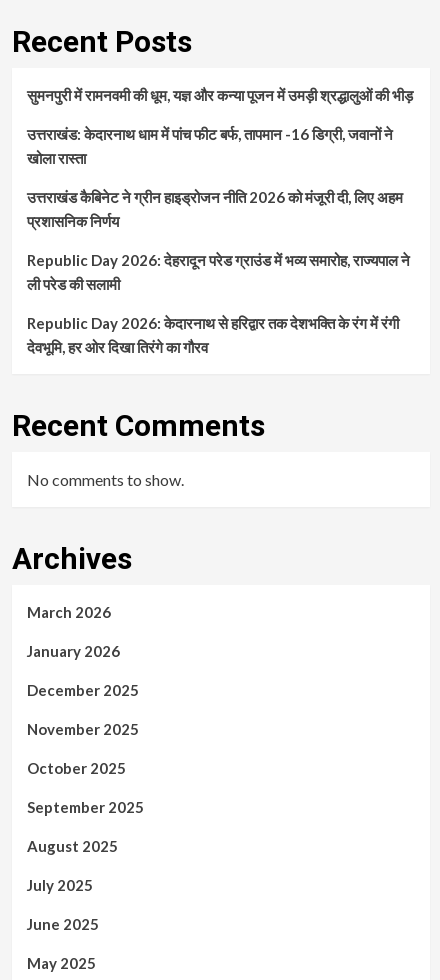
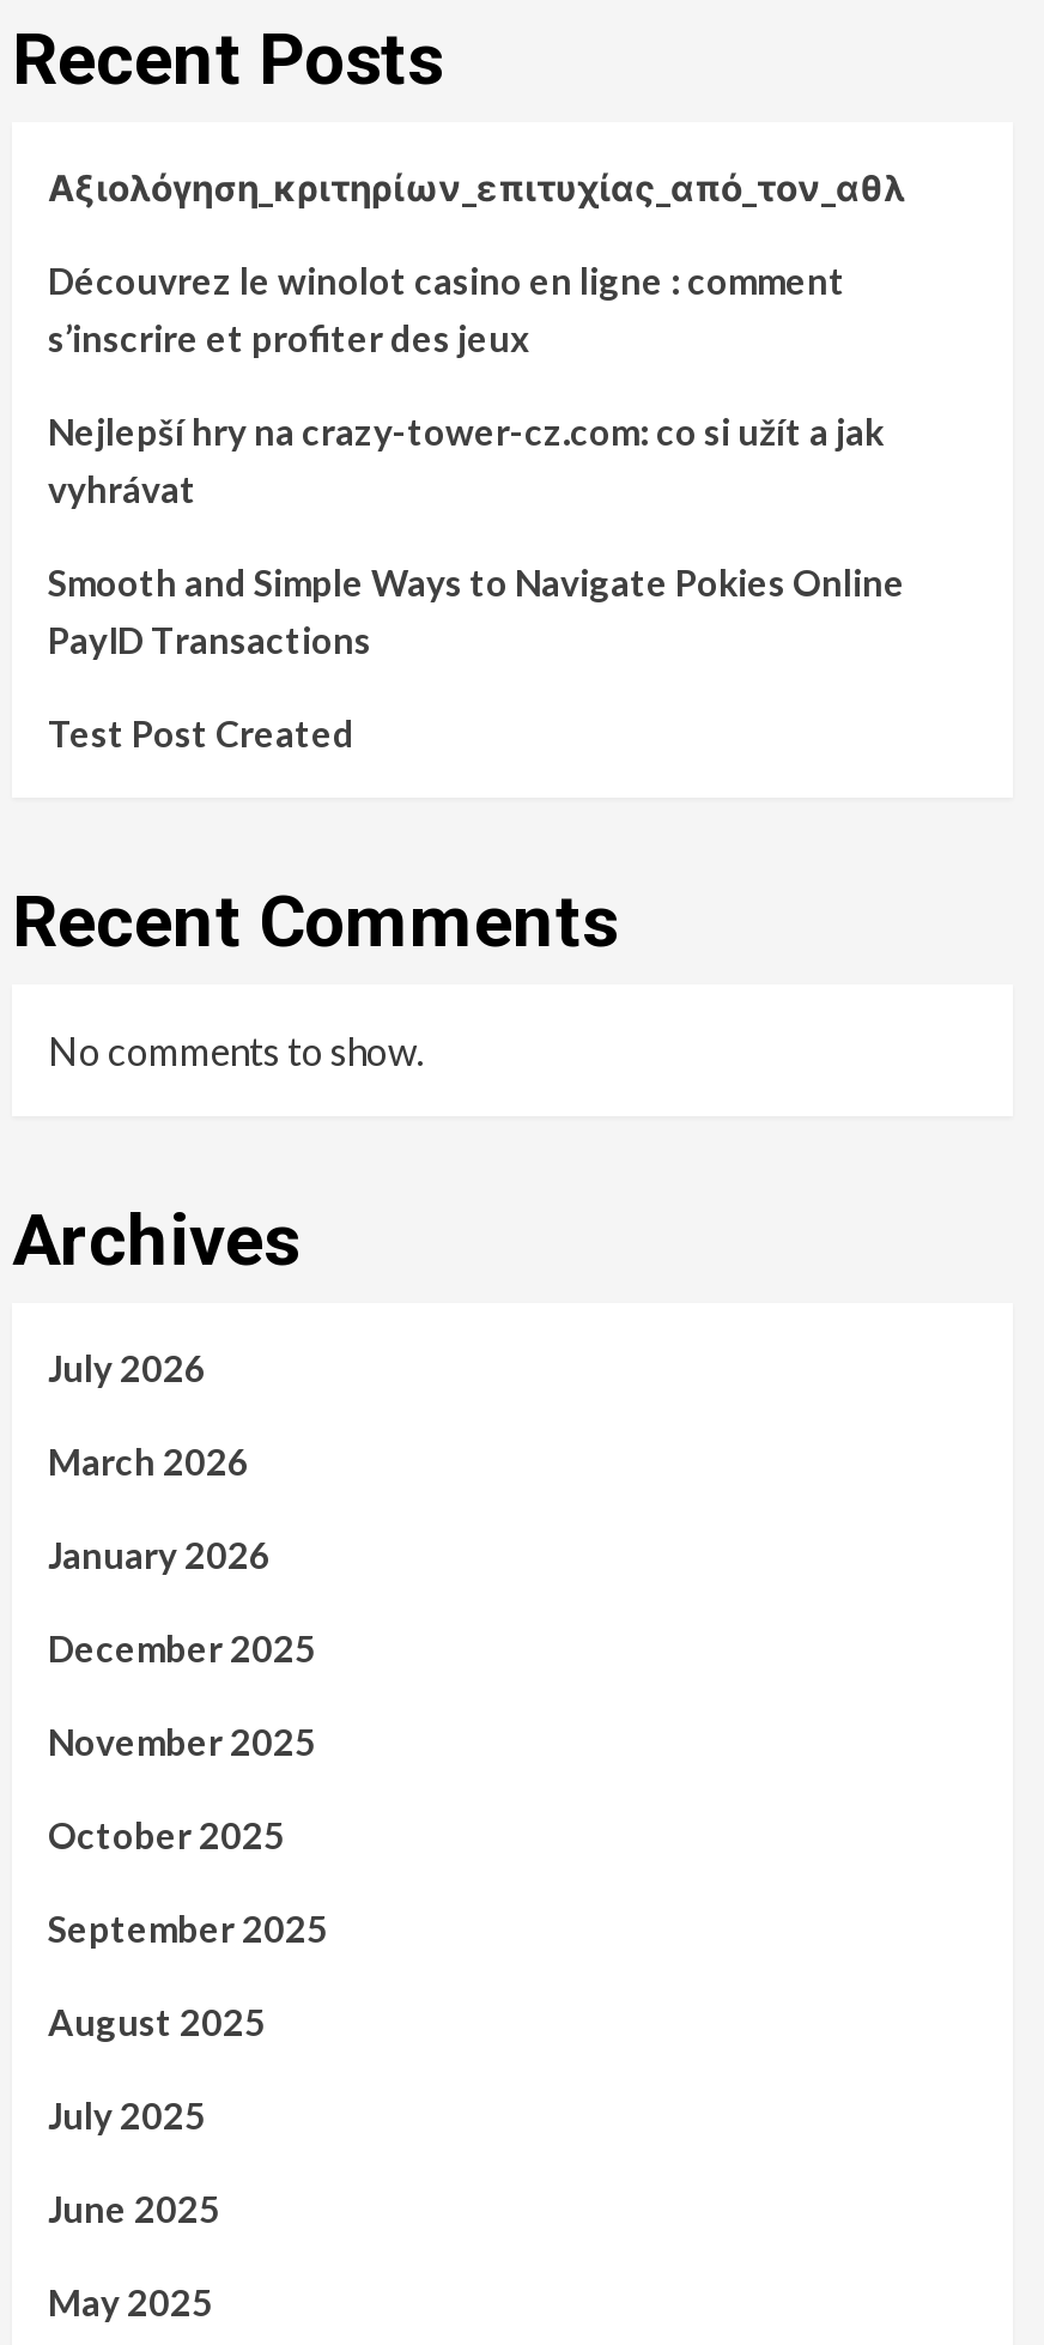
- सुमनपुरी में रामनवमी की धूम, यज्ञ और कन्या पूजन में उमड़ी श्रद्धालुओं की भीड़
+ Αξιολόγηση_κριτηρίων_επιτυχίας_από_τον_αθλ

- उत्तराखंड: केदारनाथ धाम में पांच फीट बर्फ, तापमान -16 डिग्री, जवानों ने
- खोला रास्ता
+ Découvrez le winolot casino en ligne : comment
+ s’inscrire et profiter des jeux

- उत्तराखंड कैबिनेट ने ग्रीन हाइड्रोजन नीति 2026 को मंजूरी दी, लिए अहम
- प्रशासनिक निर्णय
+ Nejlepší hry na crazy-tower-cz.com: co si užít a jak
+ vyhrávat

- Republic Day 2026: देहरादून परेड ग्राउंड में भव्य समारोह, राज्यपाल ने
- ली परेड की सलामी
+ Smooth and Simple Ways to Navigate Pokies Online
+ PayID Transactions

- Republic Day 2026: केदारनाथ से हरिद्वार तक देशभक्ति के रंग में रंगी
- देवभूमि, हर ओर दिखा तिरंगे का गौरव
+ Test Post Created

moved up: Recent Comments | No comments to show. | Archives

+ July 2026
